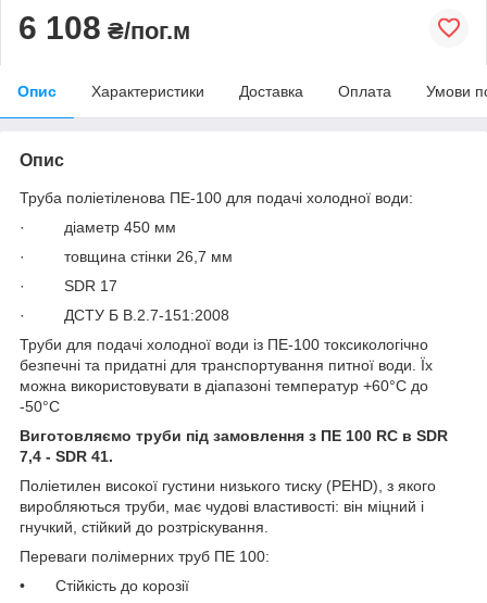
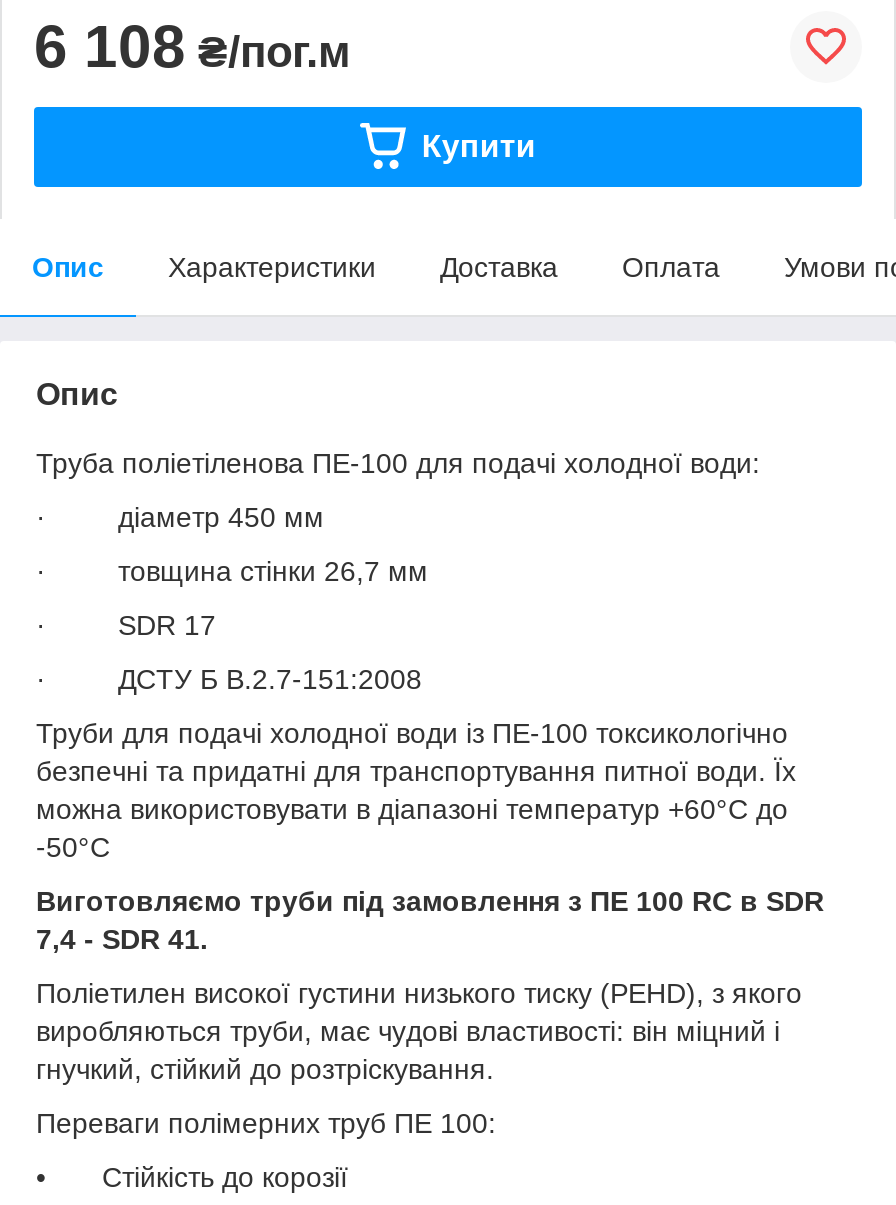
+ Купити
